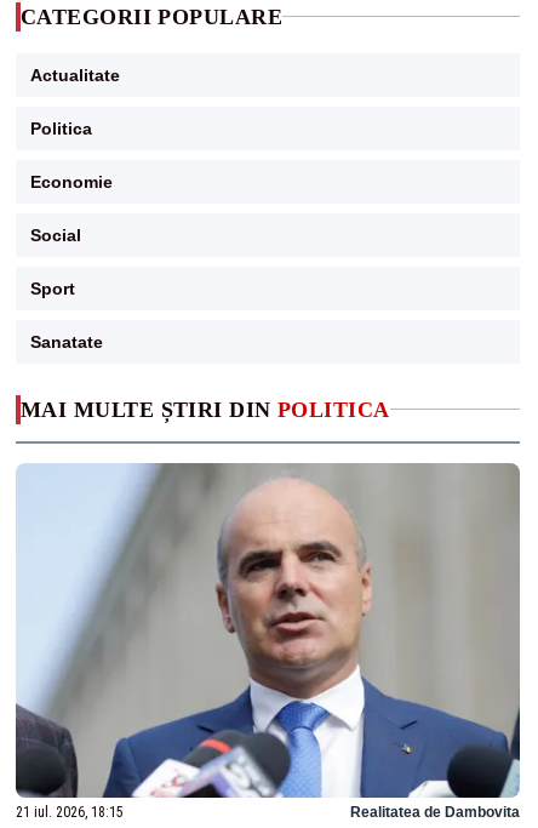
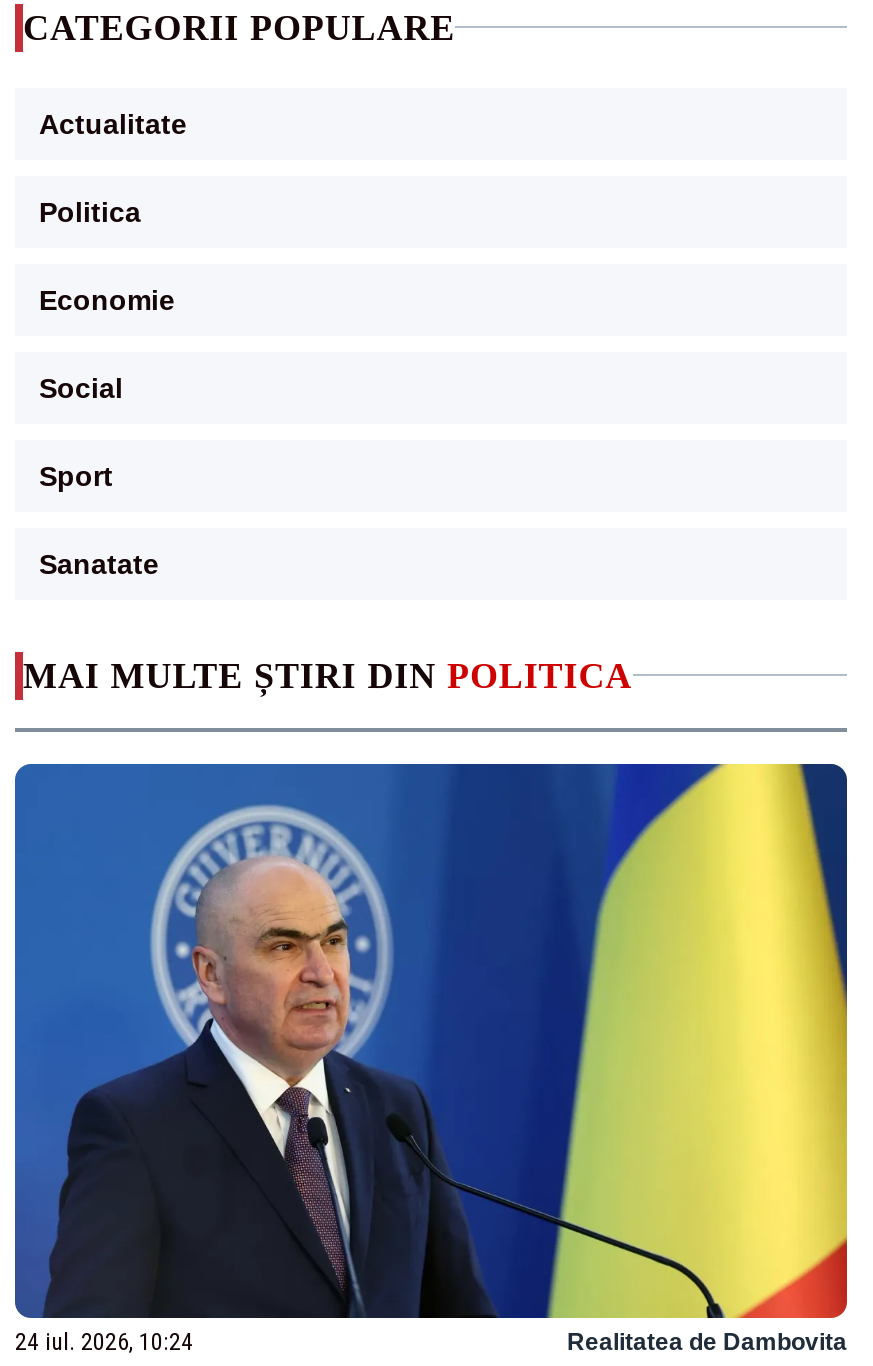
- [image]
- 21 iul. 2026, 18:15
+ [image]
+ 24 iul. 2026, 10:24
